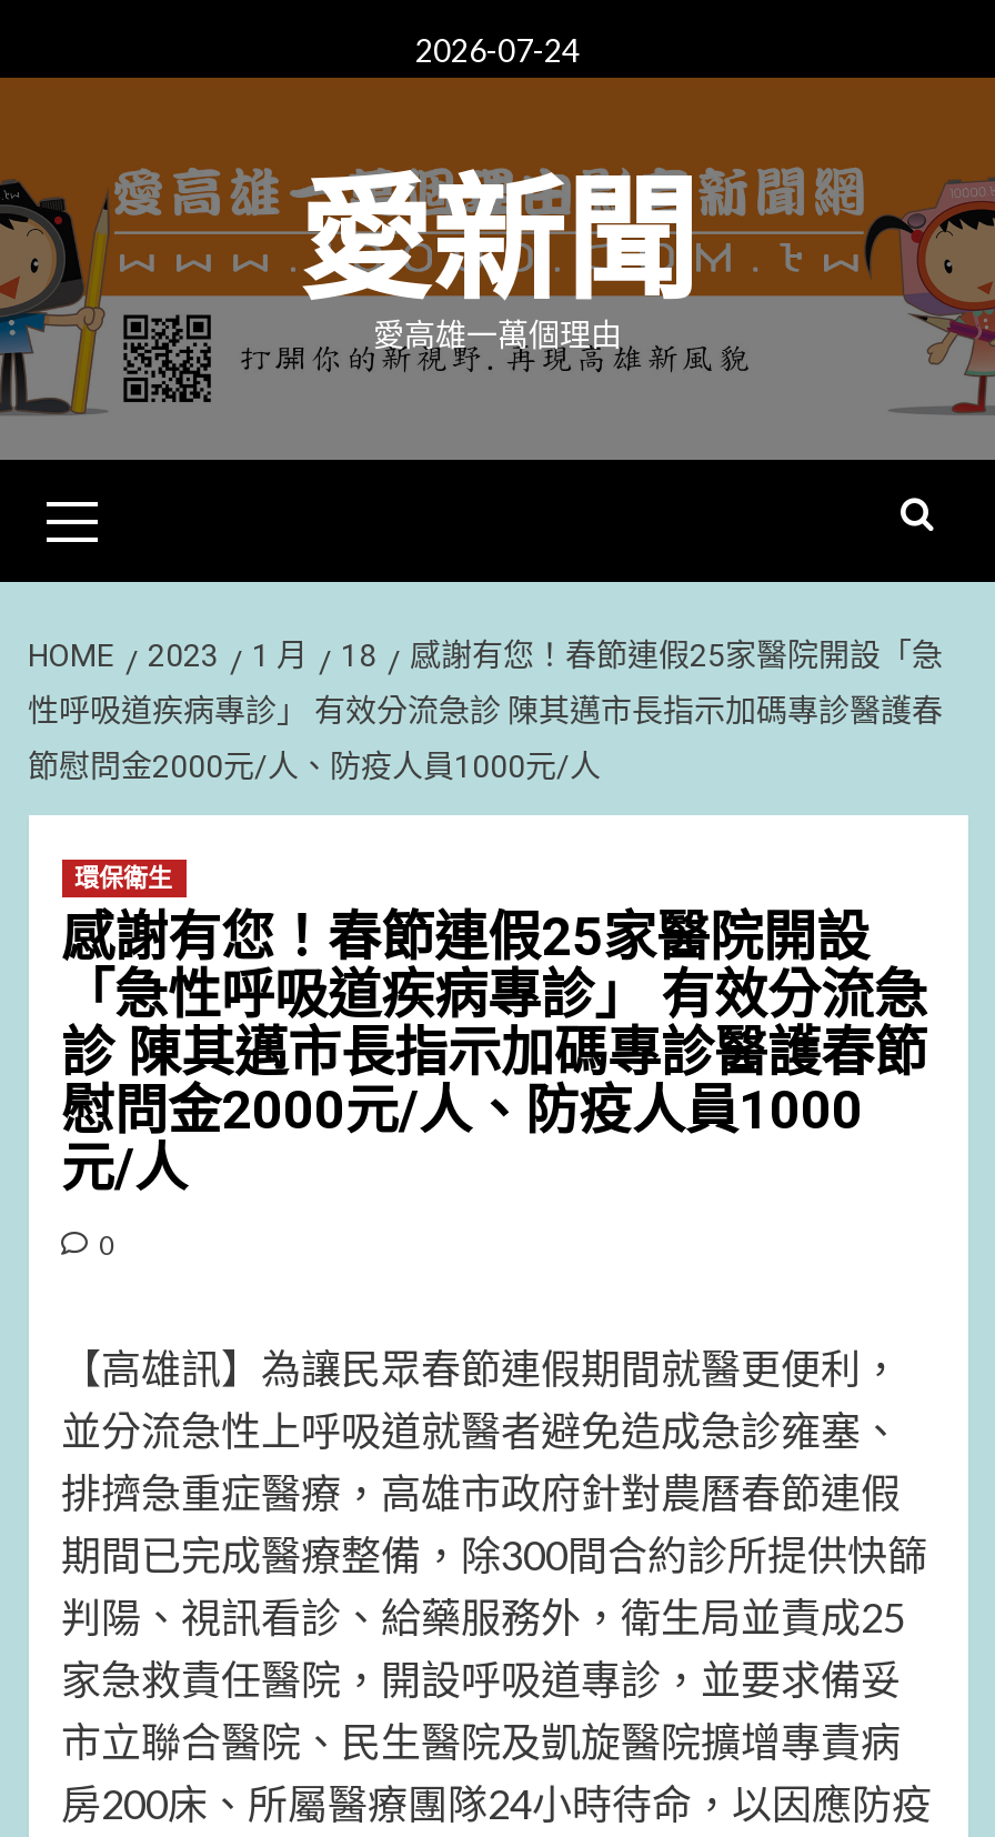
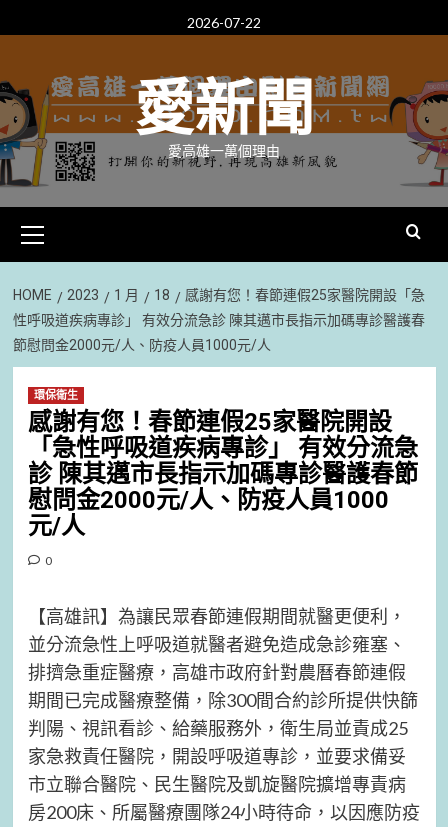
- 2026-07-24
+ 2026-07-22
